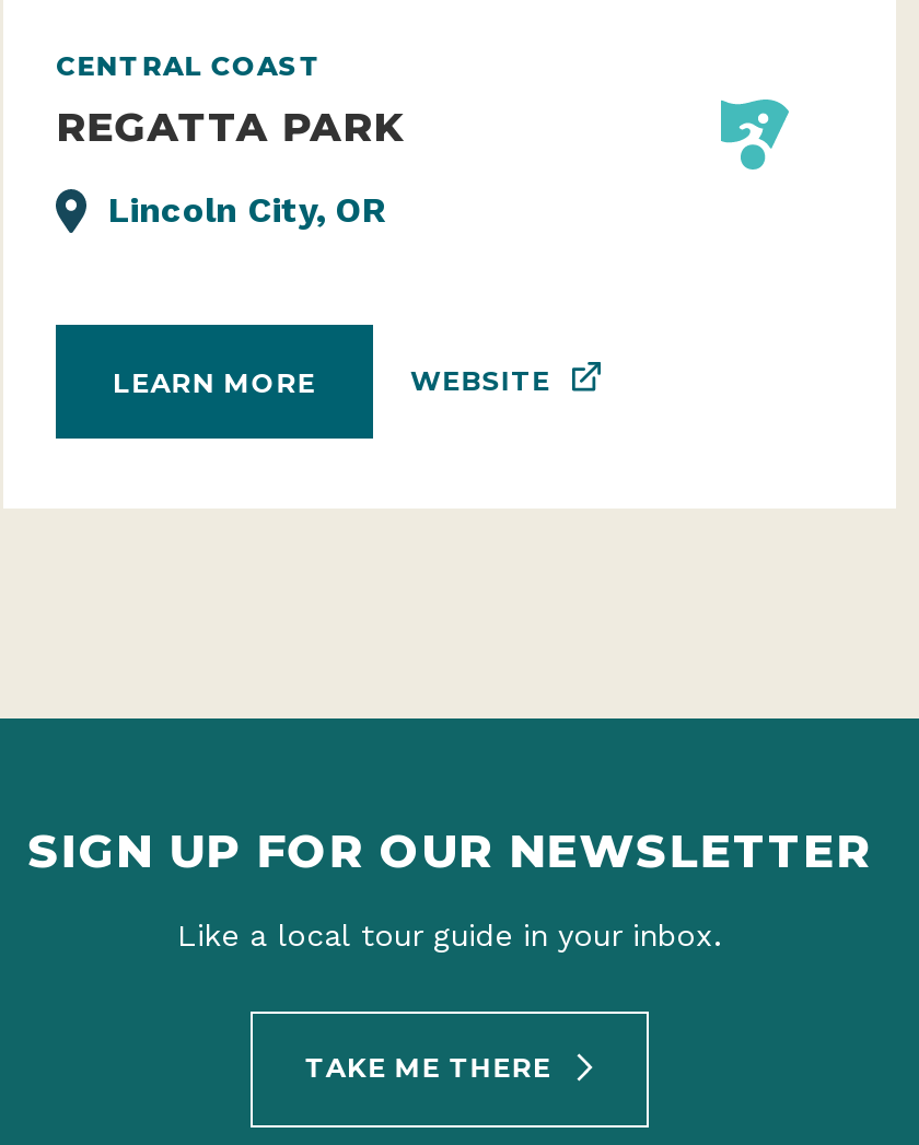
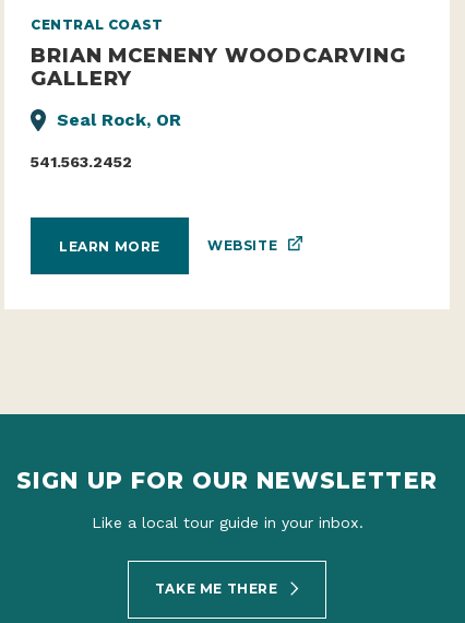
- REGATTA PARK
- Lincoln City, OR
+ BRIAN MCENENY WOODCARVING
+ GALLERY
+ Seal Rock, OR
+ 541.563.2452
